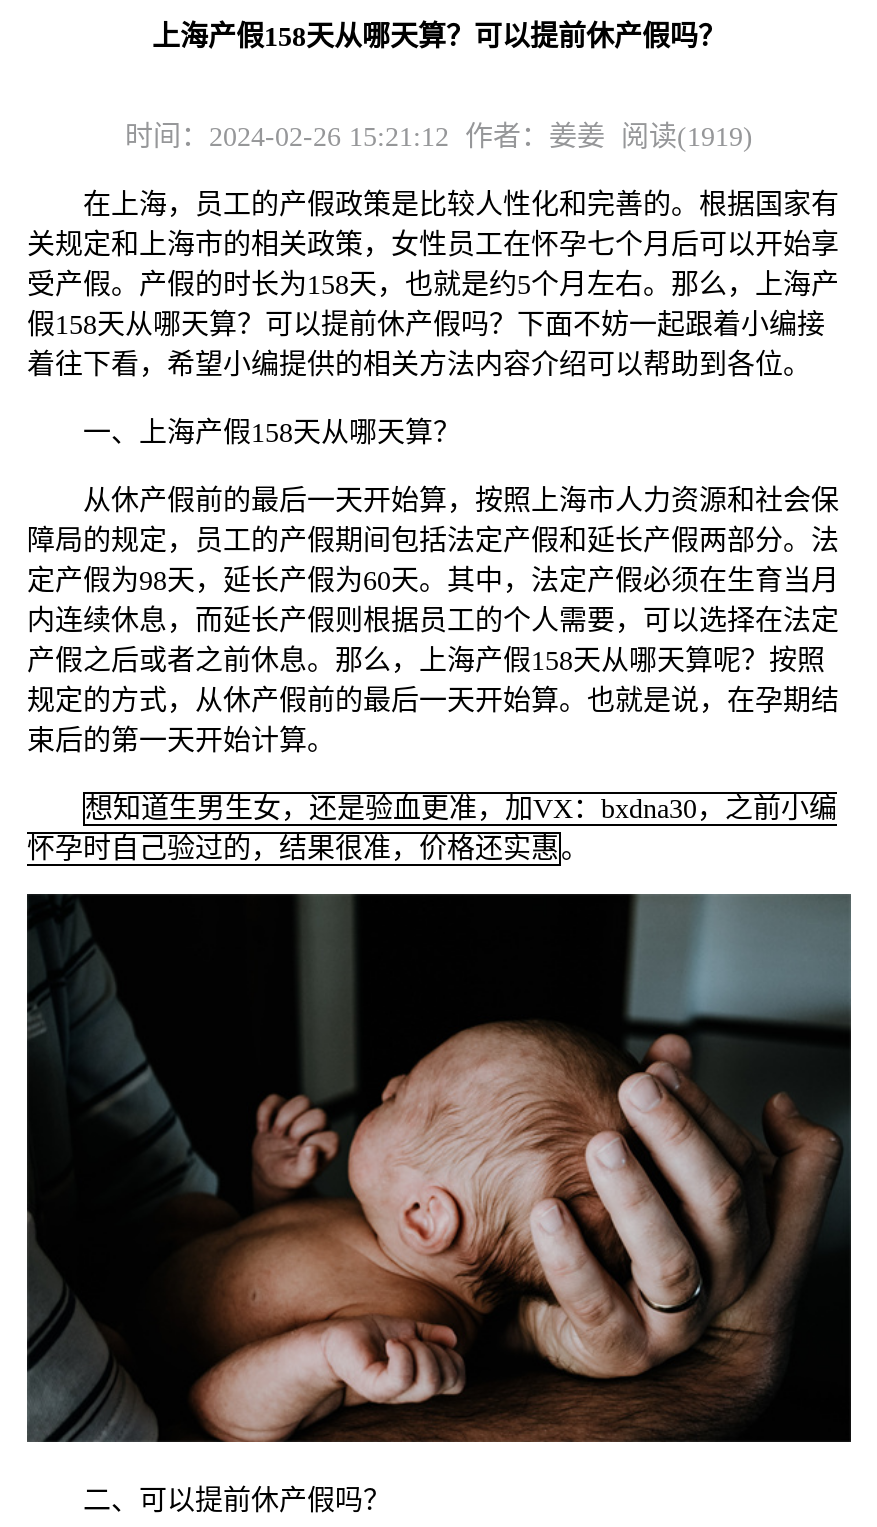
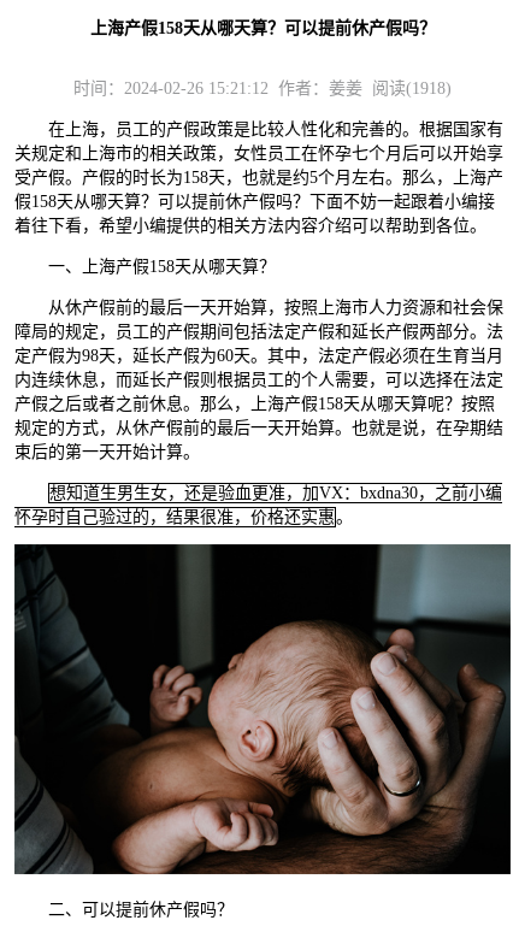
- 时间：2024-02-26 15:21:12 作者：姜姜 阅读(1919)
+ 时间：2024-02-26 15:21:12 作者：姜姜 阅读(1918)
